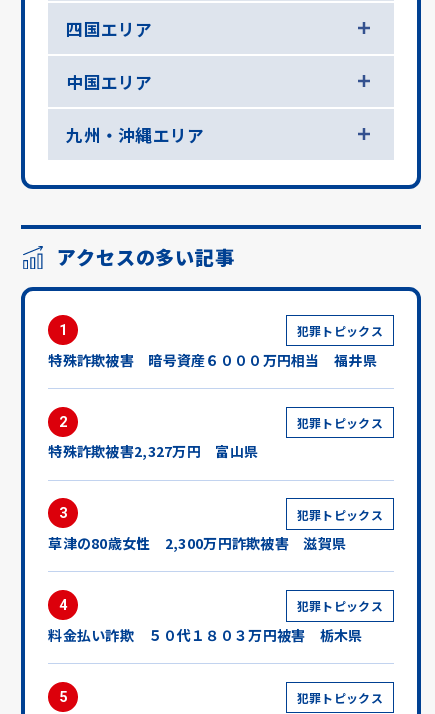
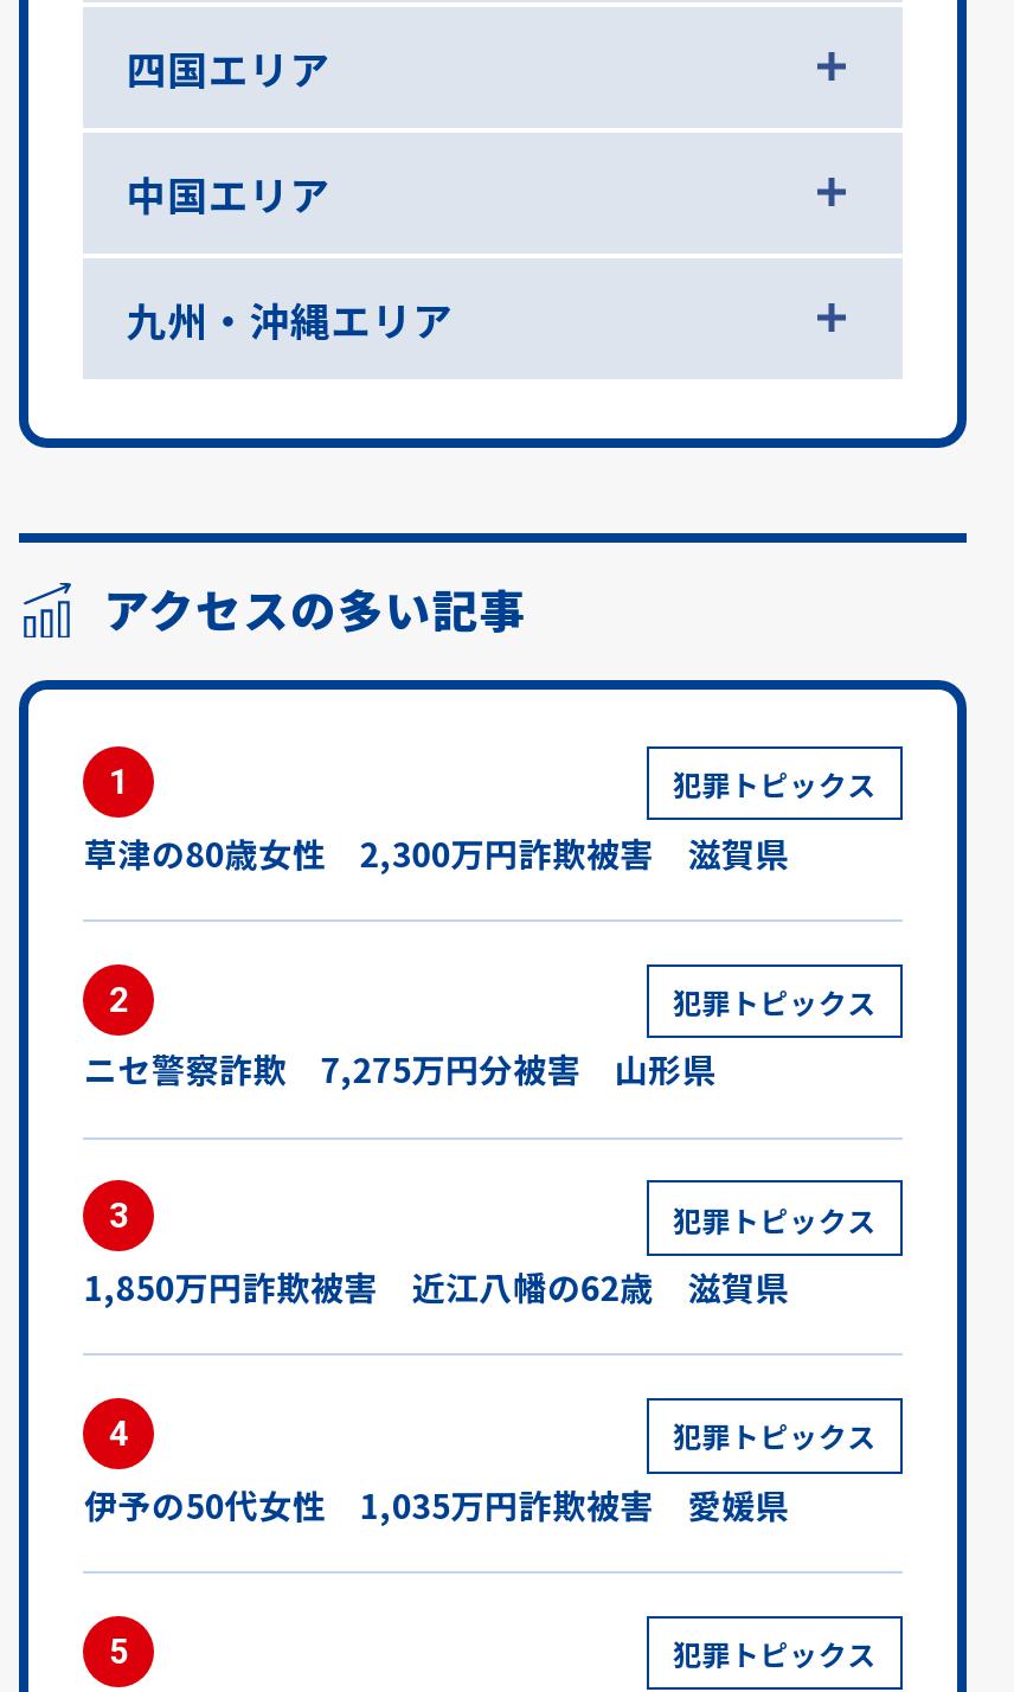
- 特殊詐欺被害 暗号資産６０００万円相当 福井県

- 特殊詐欺被害2,327万円 富山県
+ ニセ警察詐欺 7,275万円分被害 山形県

+ 1,850万円詐欺被害 近江八幡の62歳 滋賀県

moved up: 草津の80歳女性 2,300万円詐欺被害 滋賀県

- 料金払い詐欺 ５０代１８０３万円被害 栃木県
+ 伊予の50代女性 1,035万円詐欺被害 愛媛県
